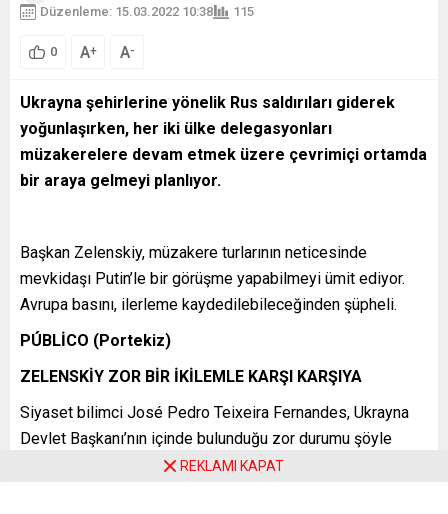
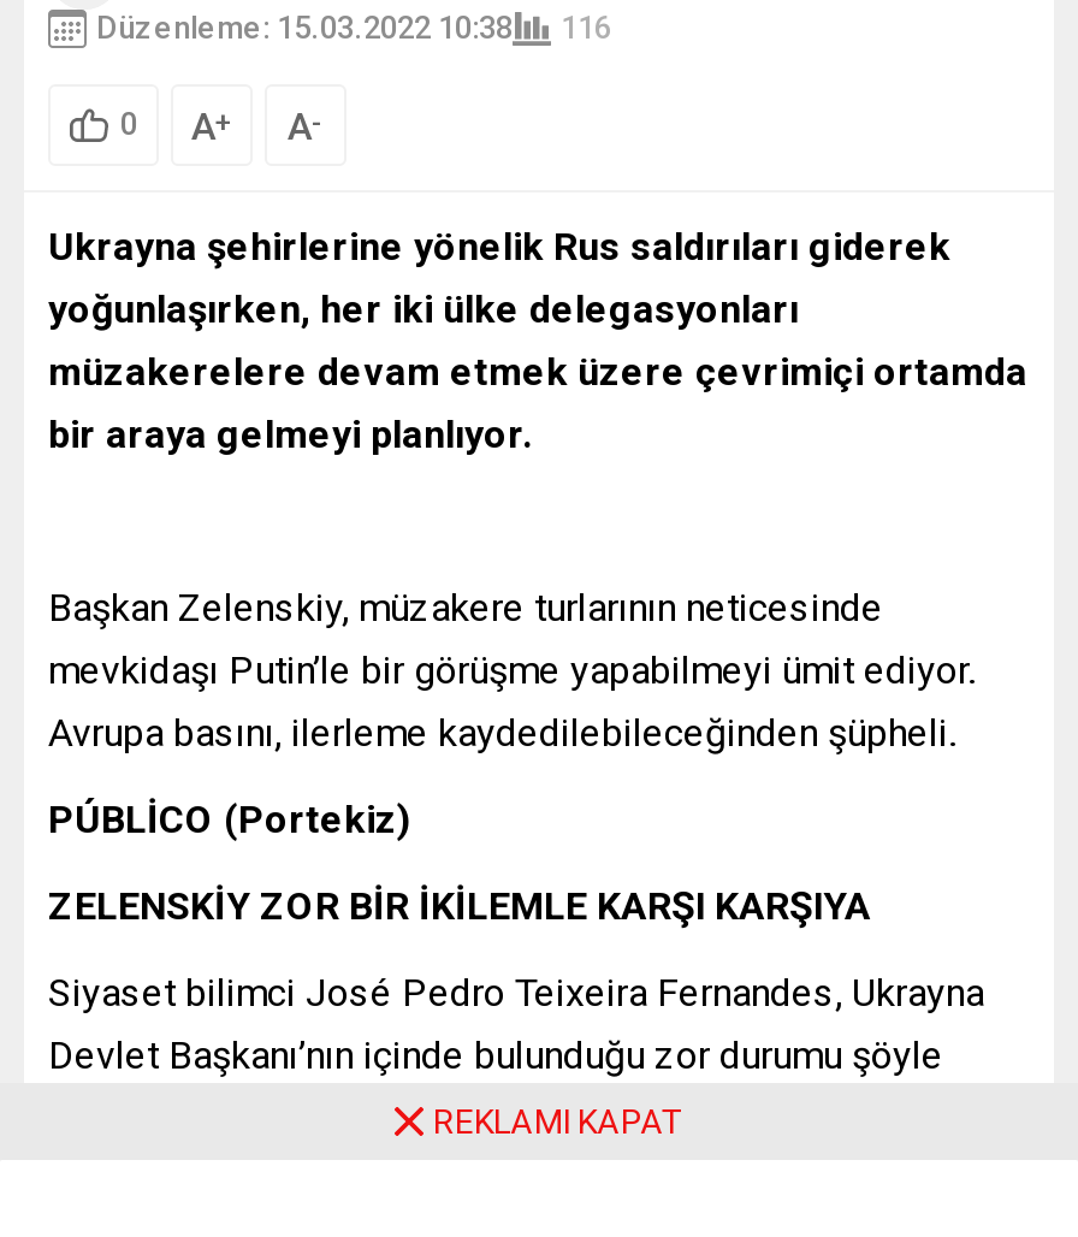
- Düzenleme: 15.03.2022 10:38 115
+ Düzenleme: 15.03.2022 10:38 116
